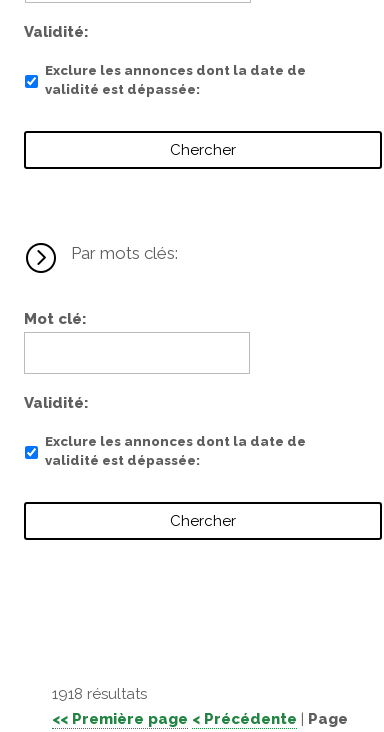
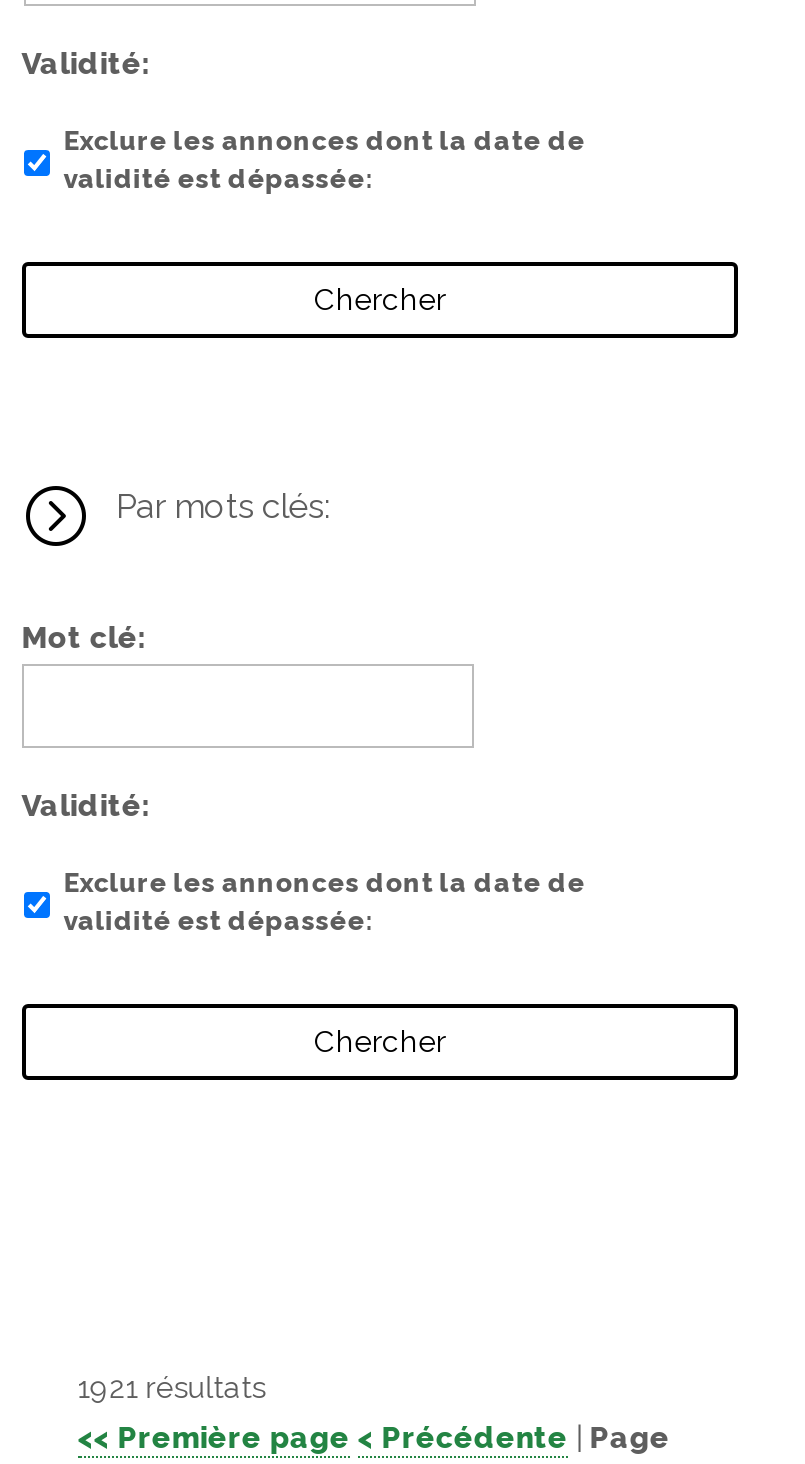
- 1918 résultats
+ 1921 résultats
